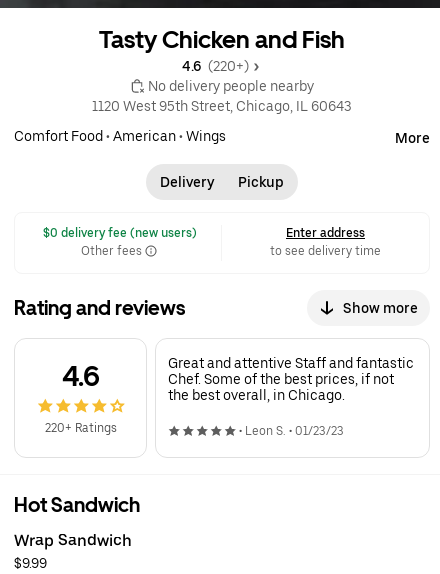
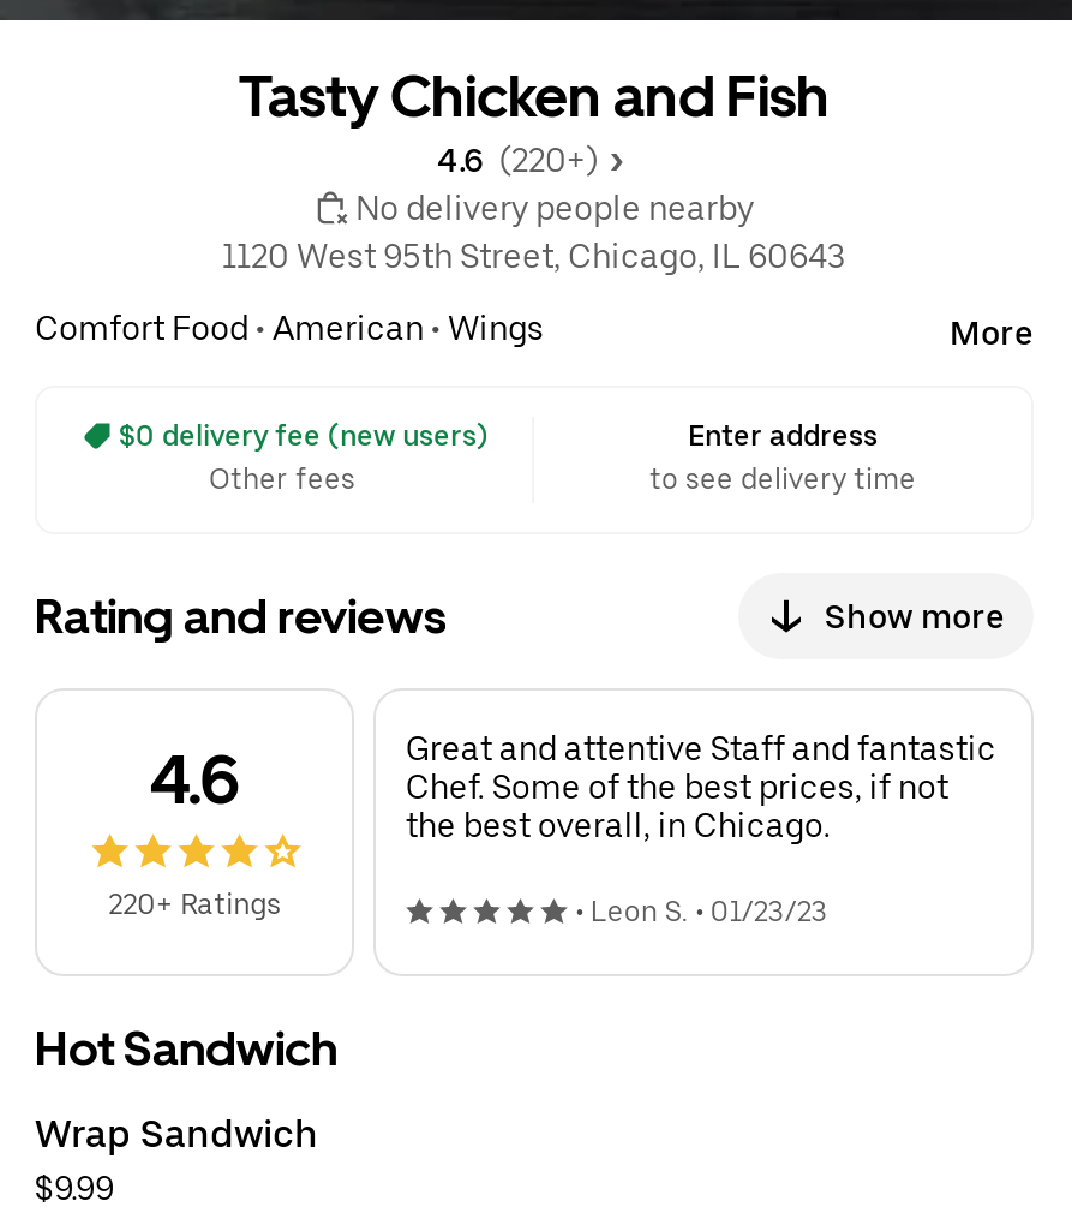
- Delivery
- Pickup
